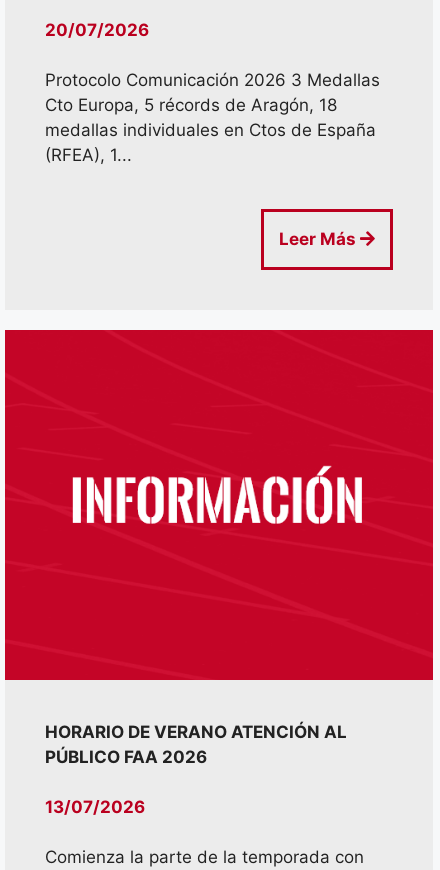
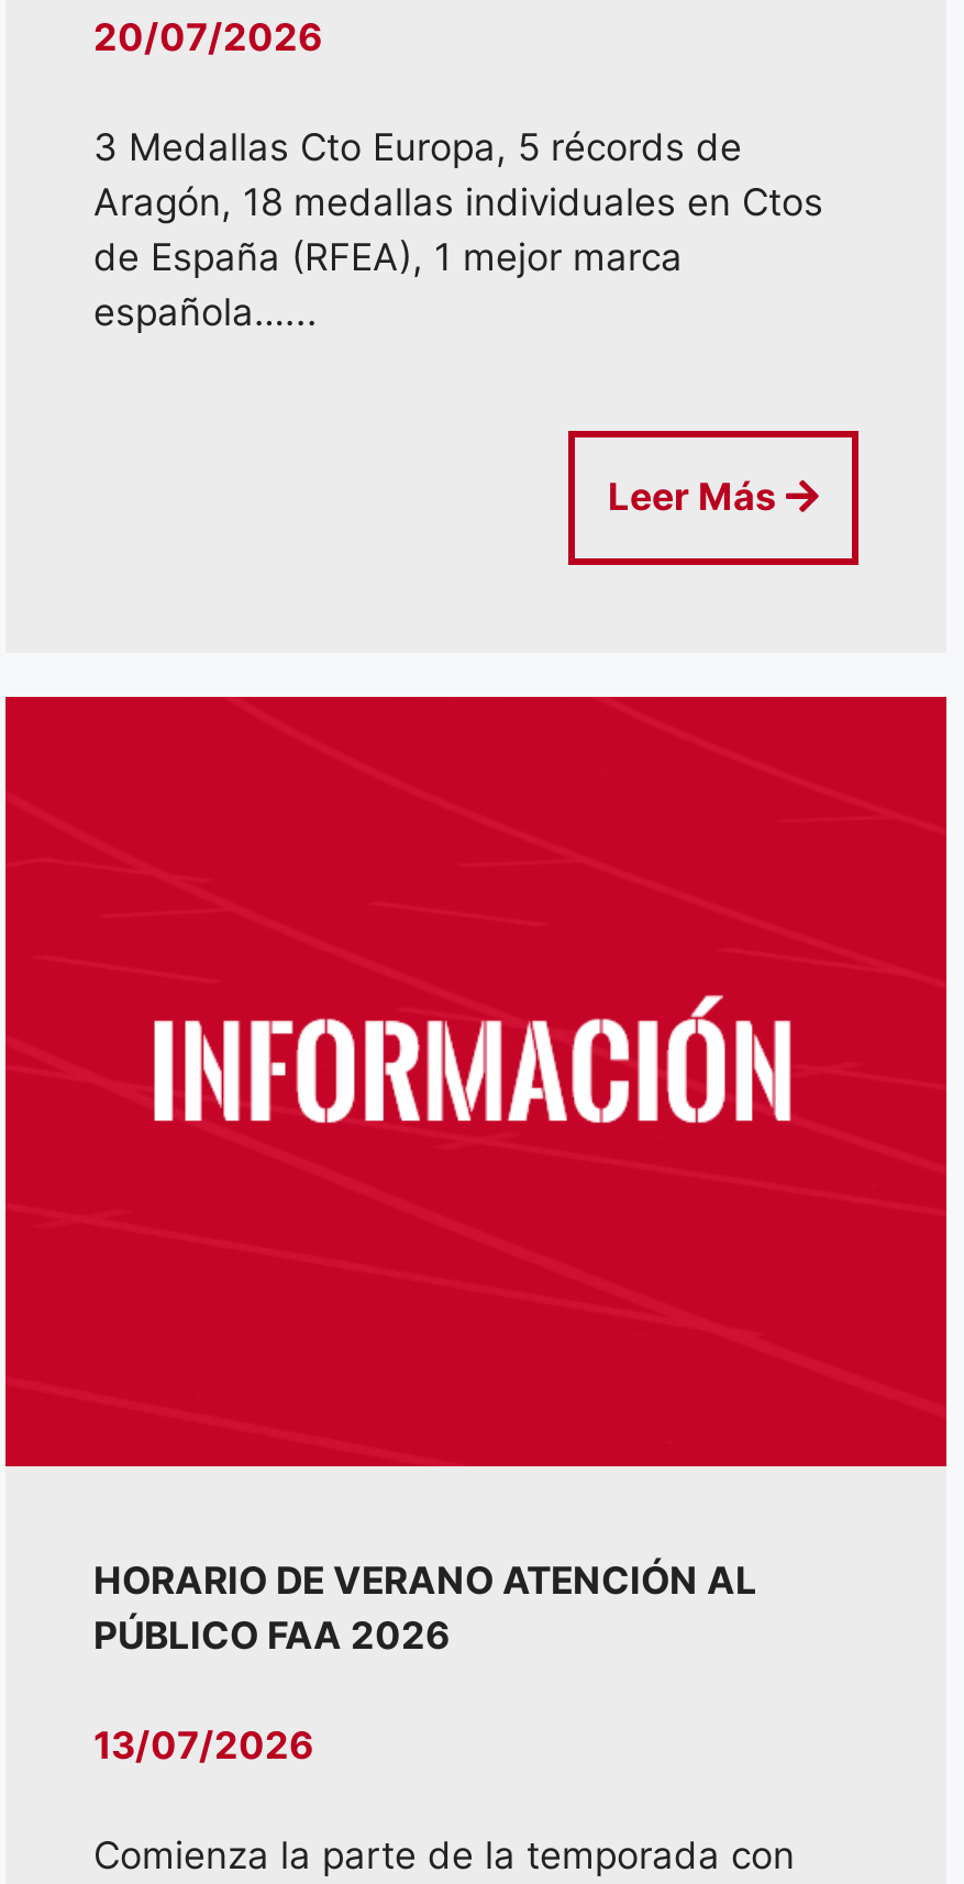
- Protocolo Comunicación 2026 3 Medallas
- Cto Europa, 5 récords de Aragón, 18
- medallas individuales en Ctos de España
- (RFEA), 1...
+ 3 Medallas Cto Europa, 5 récords de
+ Aragón, 18 medallas individuales en Ctos
+ de España (RFEA), 1 mejor marca
+ española…...
